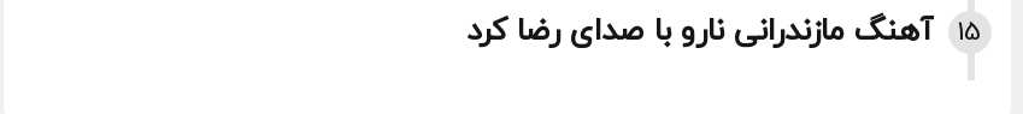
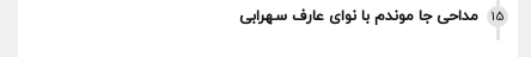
- آهنگ مازندرانی نارو با صدای رضا کرد
+ مداحی جا موندم با نوای عارف سهرابی
